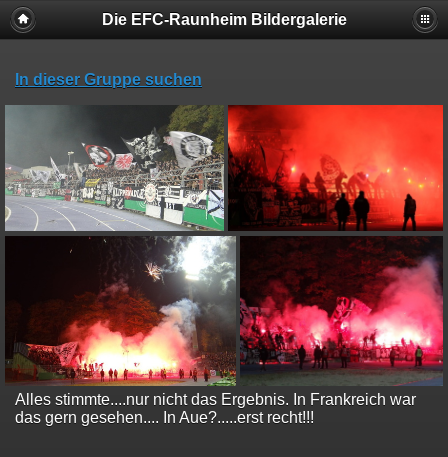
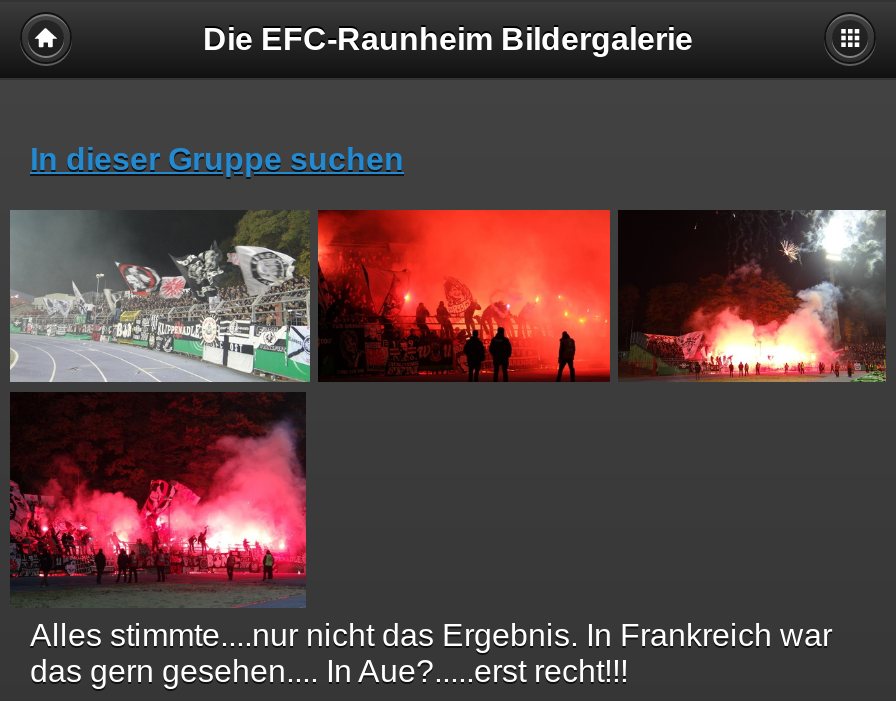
- [image]
+ [image]
